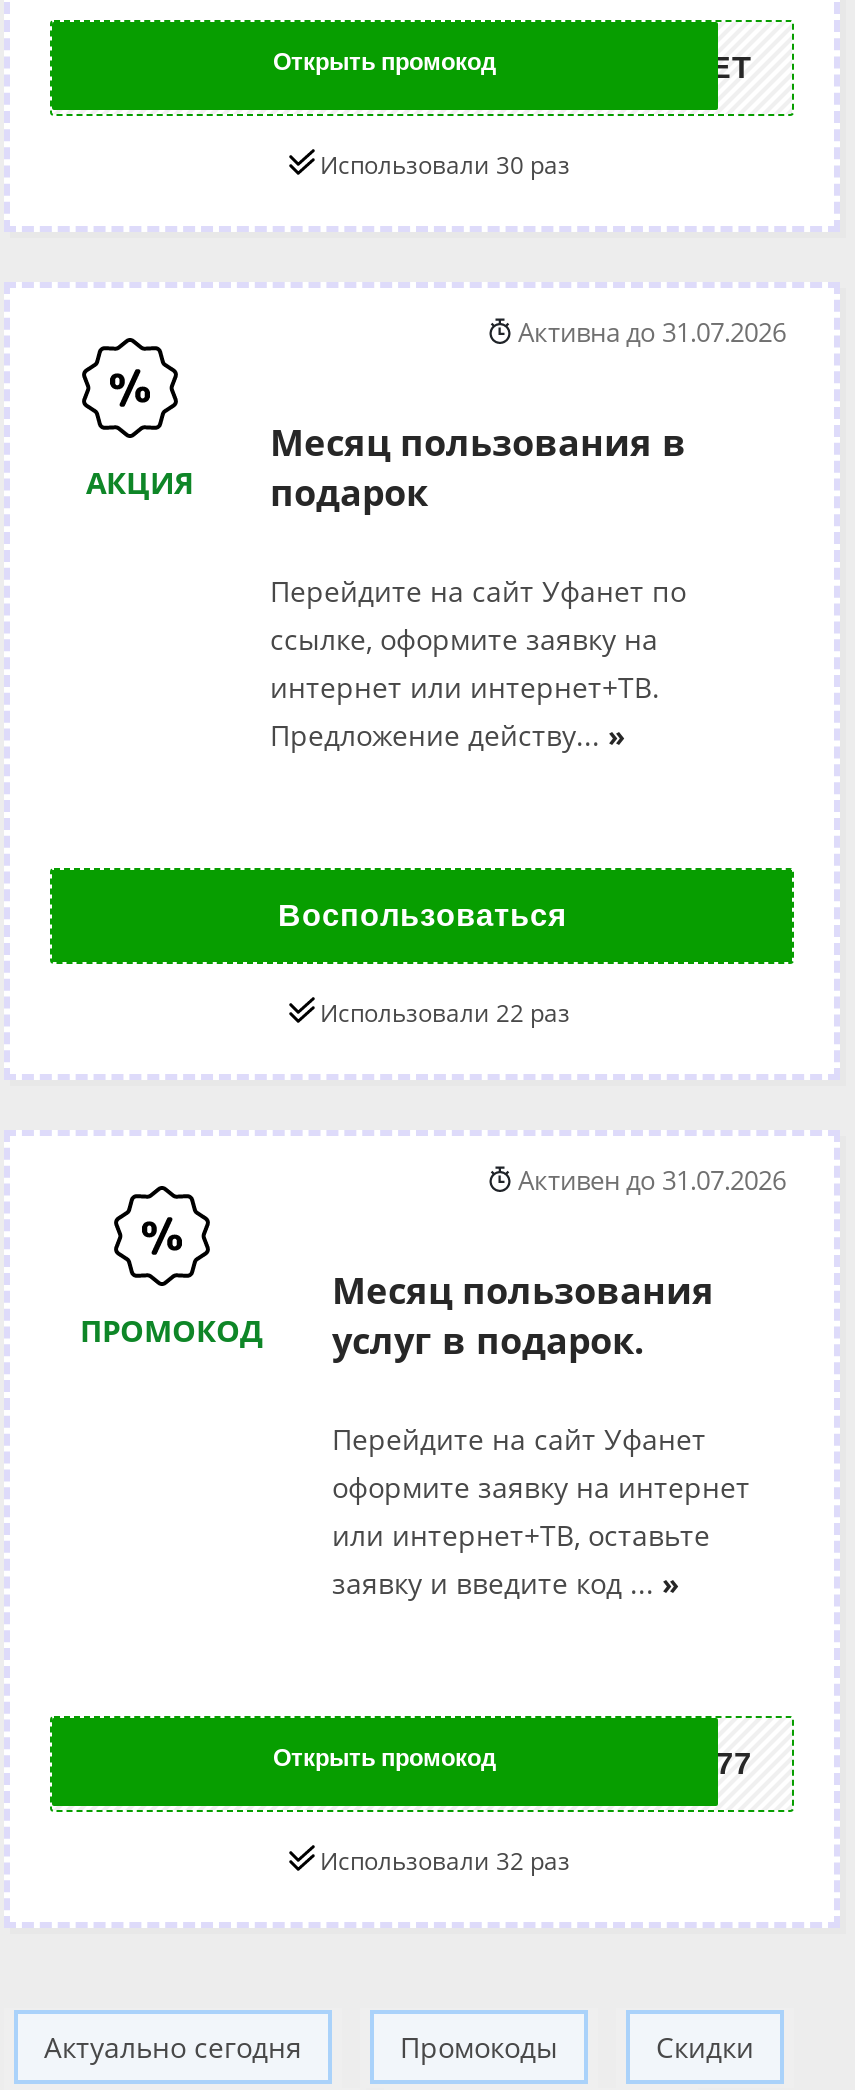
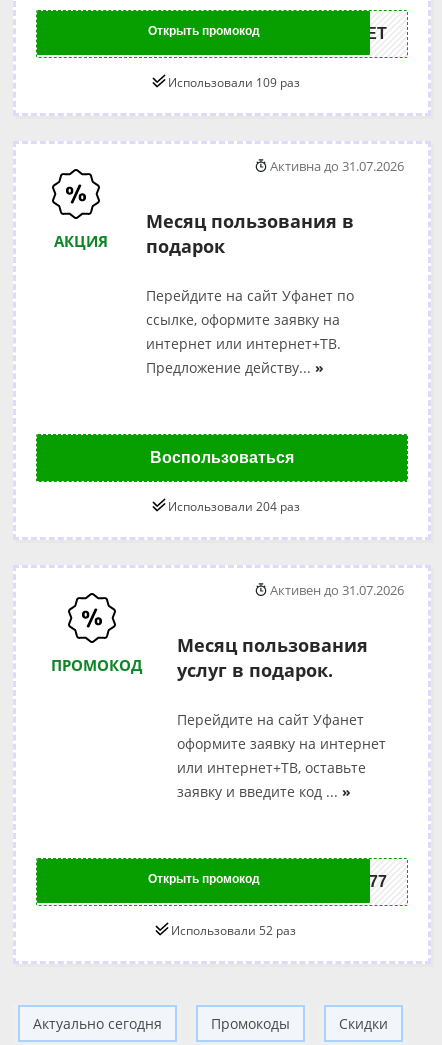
- Использовали 30 раз
+ Использовали 109 раз

- Использовали 22 раз
+ Использовали 204 раз

- Использовали 32 раз
+ Использовали 52 раз
